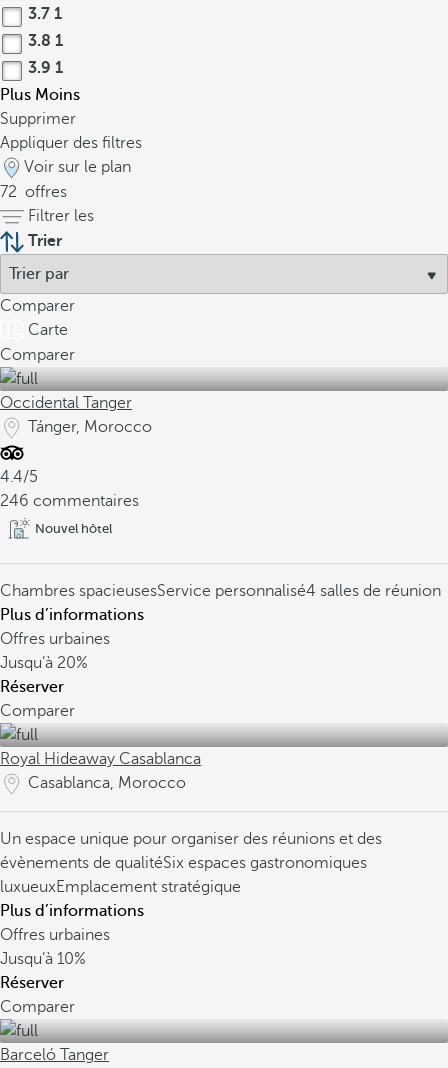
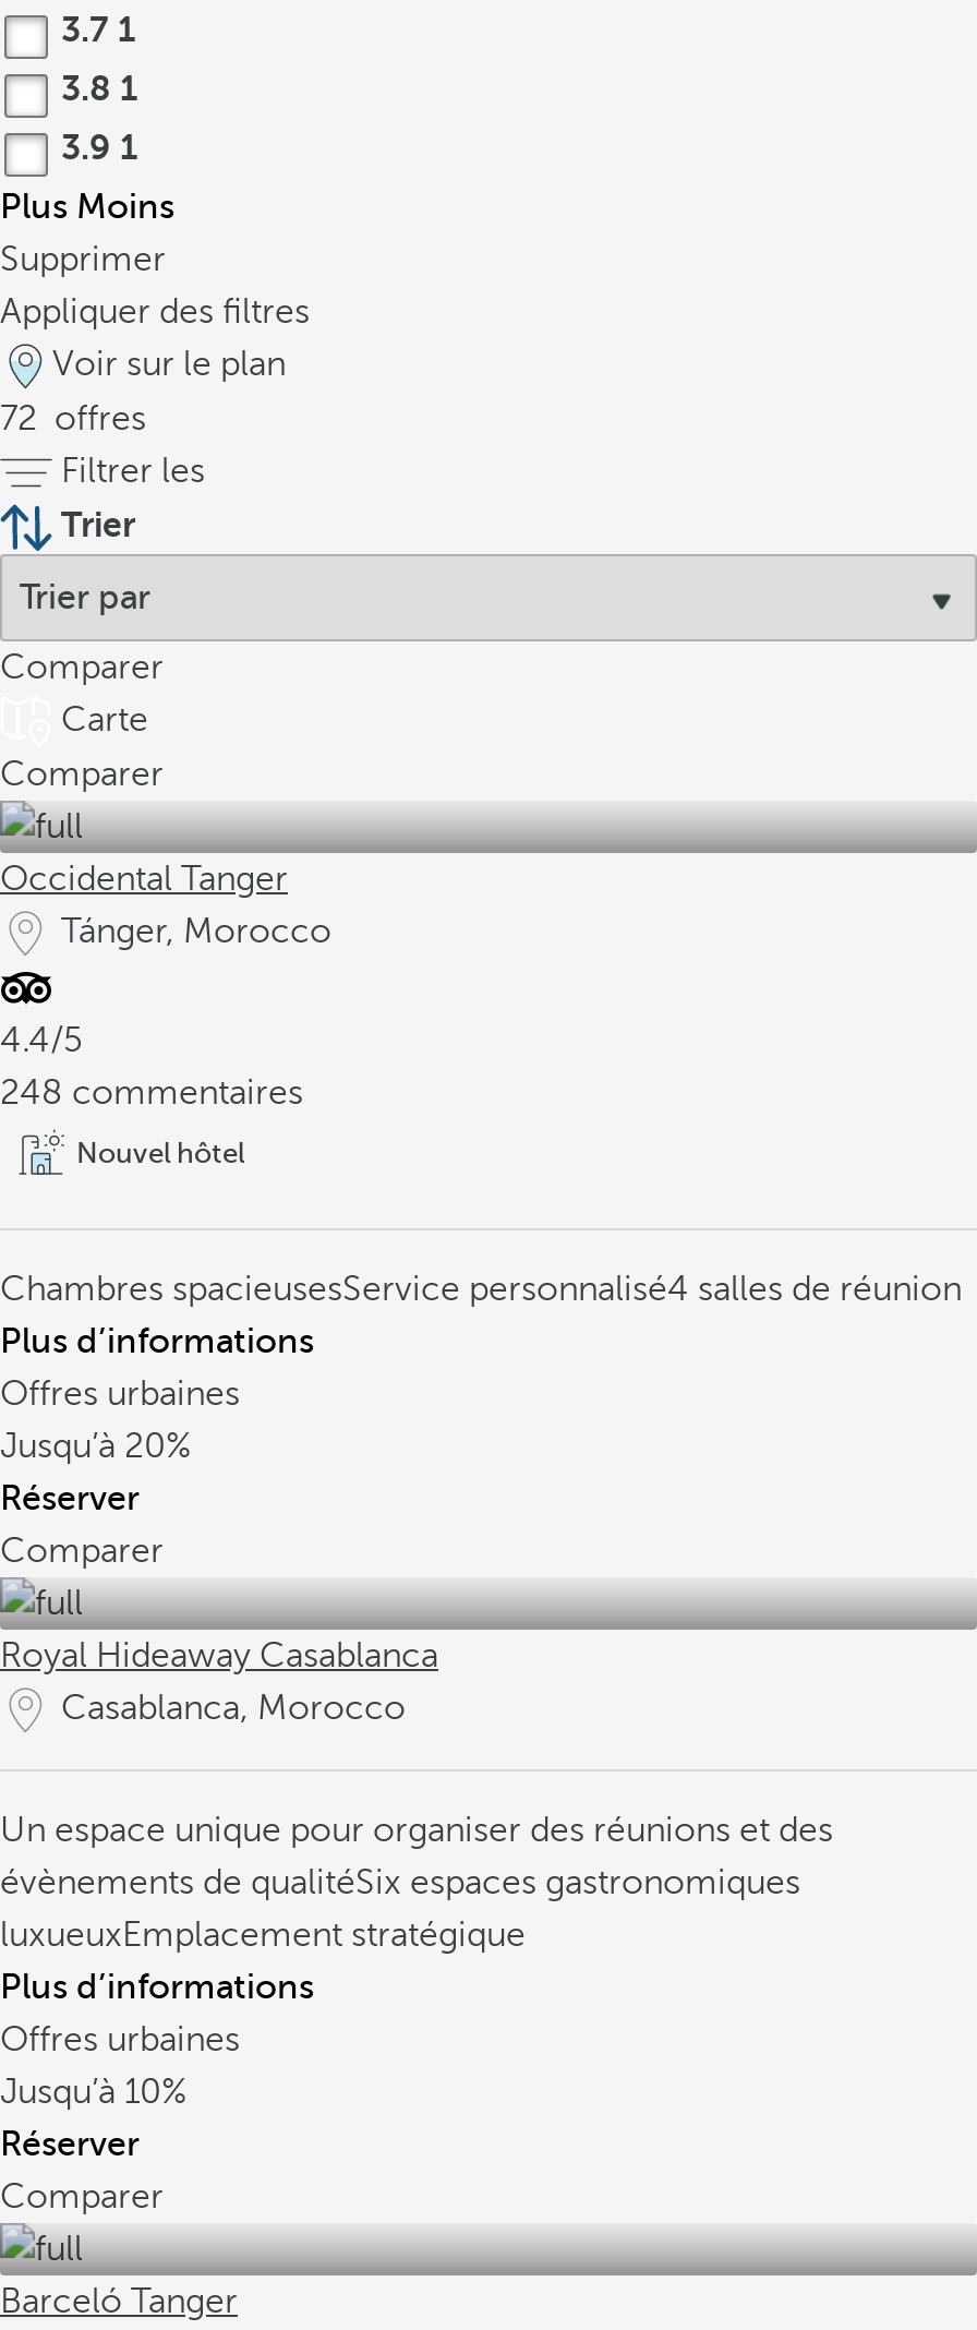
- 246 commentaires
+ 248 commentaires
